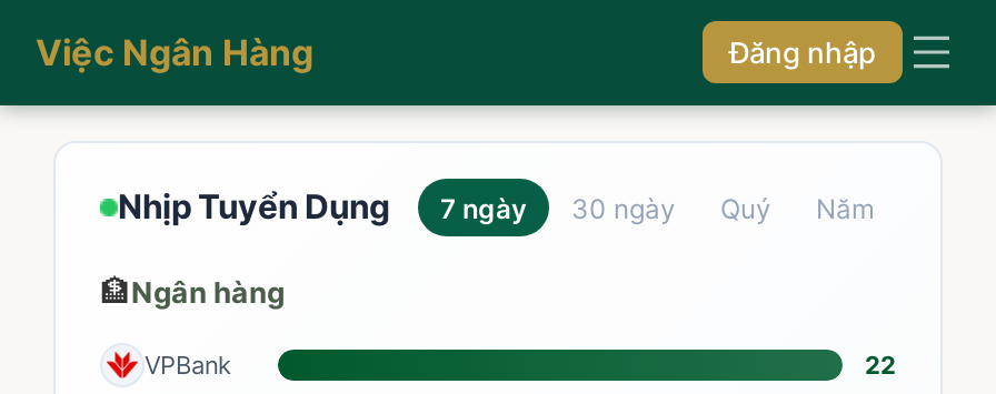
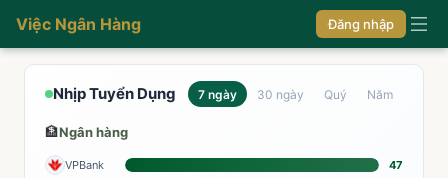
- 22
+ 47
